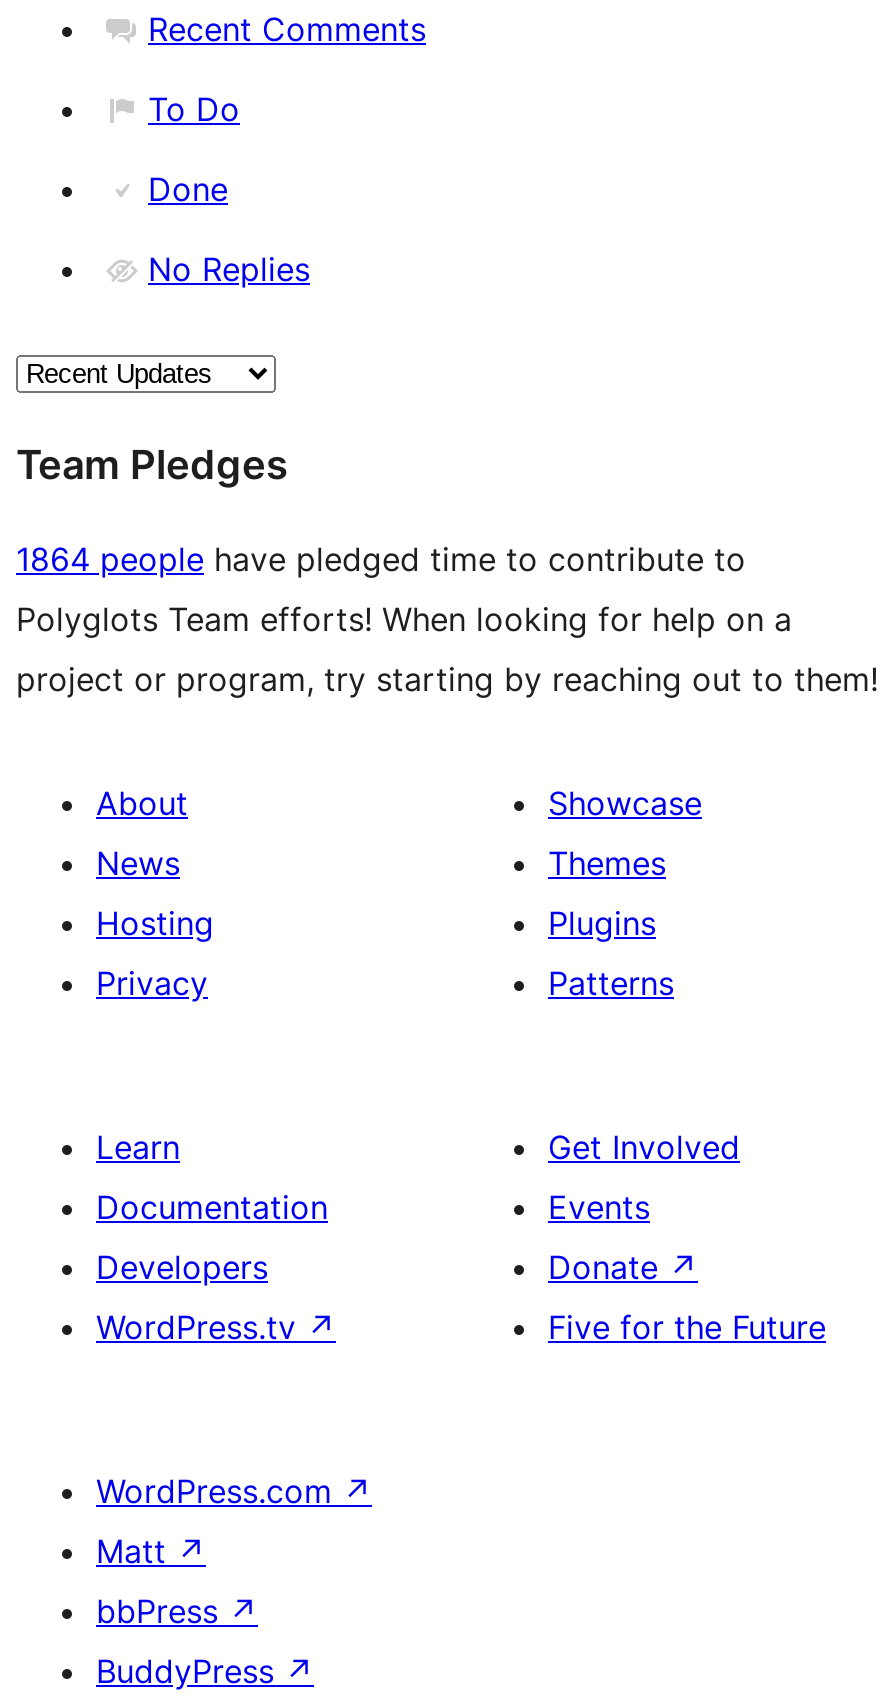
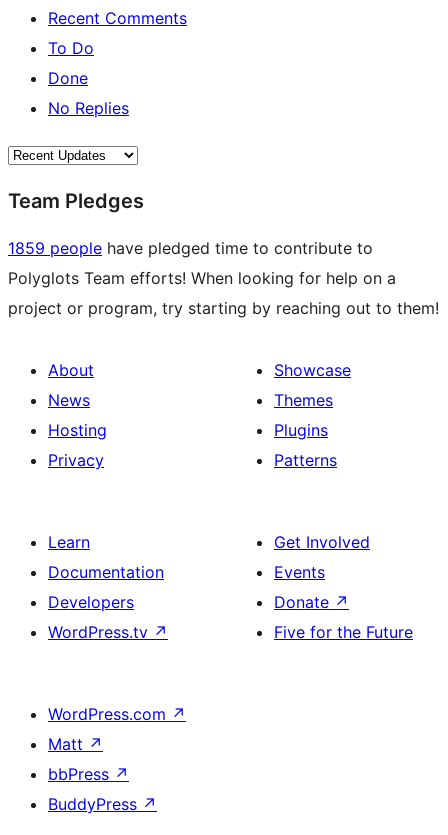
- 1864 people have pledged time to contribute to
+ 1859 people have pledged time to contribute to
